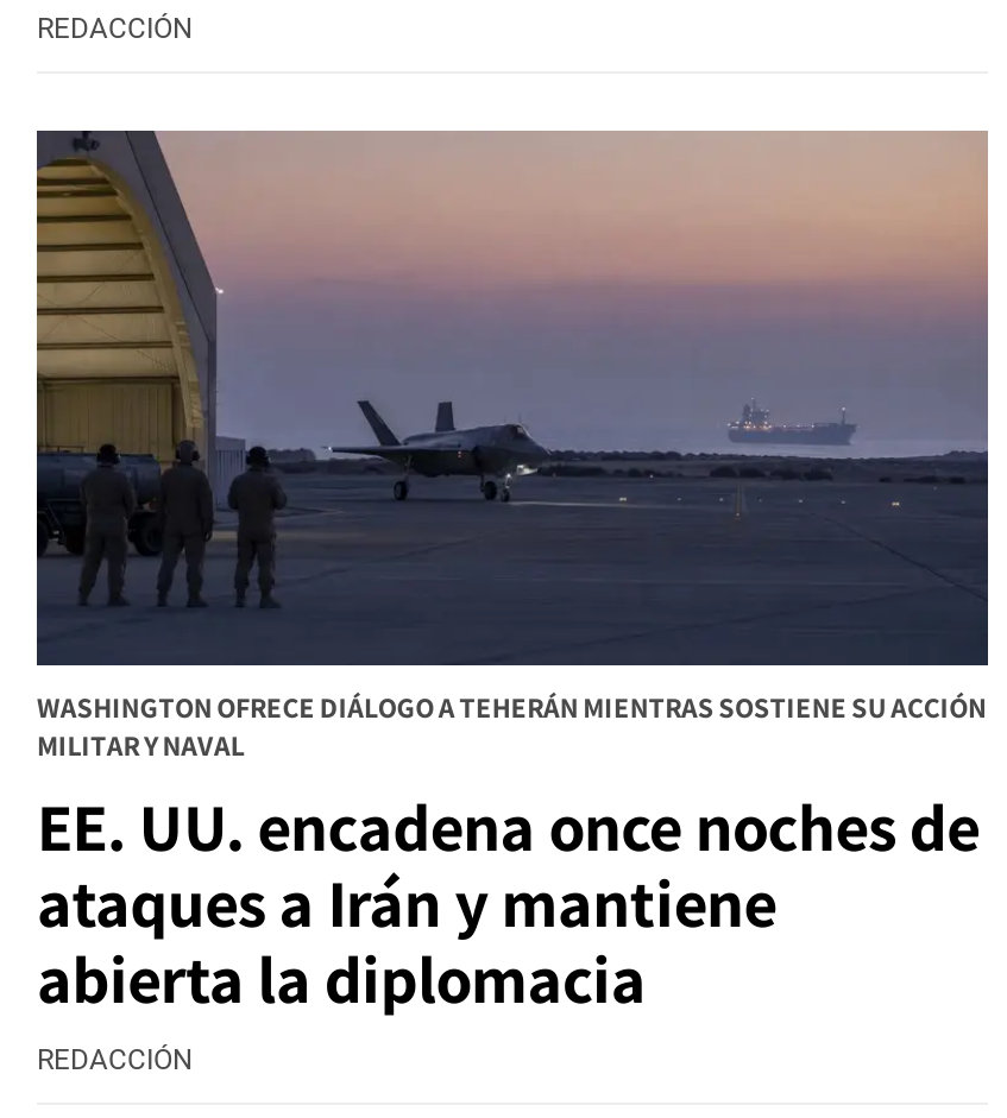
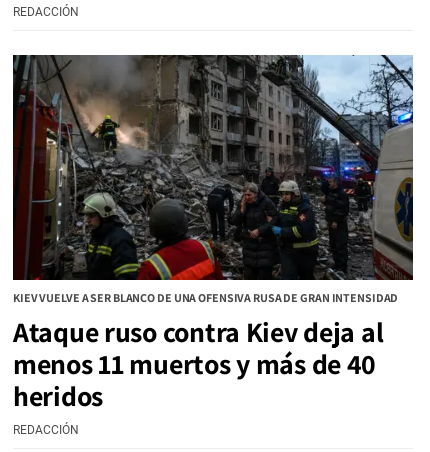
- [image]
- WASHINGTON OFRECE DIÁLOGO A TEHERÁN MIENTRAS SOSTIENE SU ACCIÓN
- MILITAR Y NAVAL
- EE. UU. encadena once noches de
- ataques a Irán y mantiene
- abierta la diplomacia
+ [image]
+ KIEV VUELVE A SER BLANCO DE UNA OFENSIVA RUSA DE GRAN INTENSIDAD
+ Ataque ruso contra Kiev deja al
+ menos 11 muertos y más de 40
+ heridos
